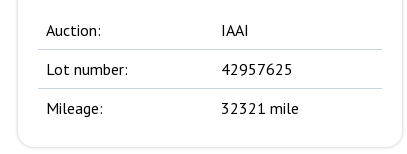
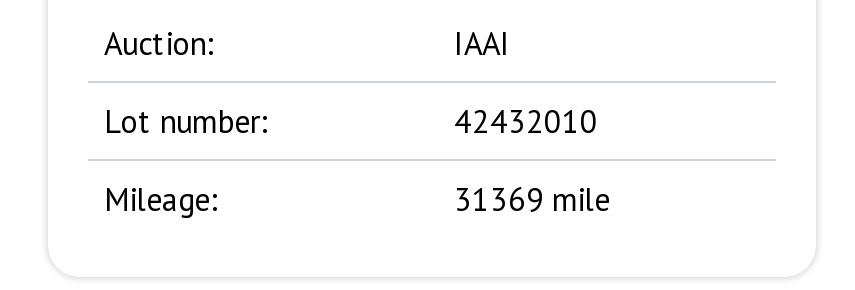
- 42957625
+ 42432010

- 32321 mile
+ 31369 mile
